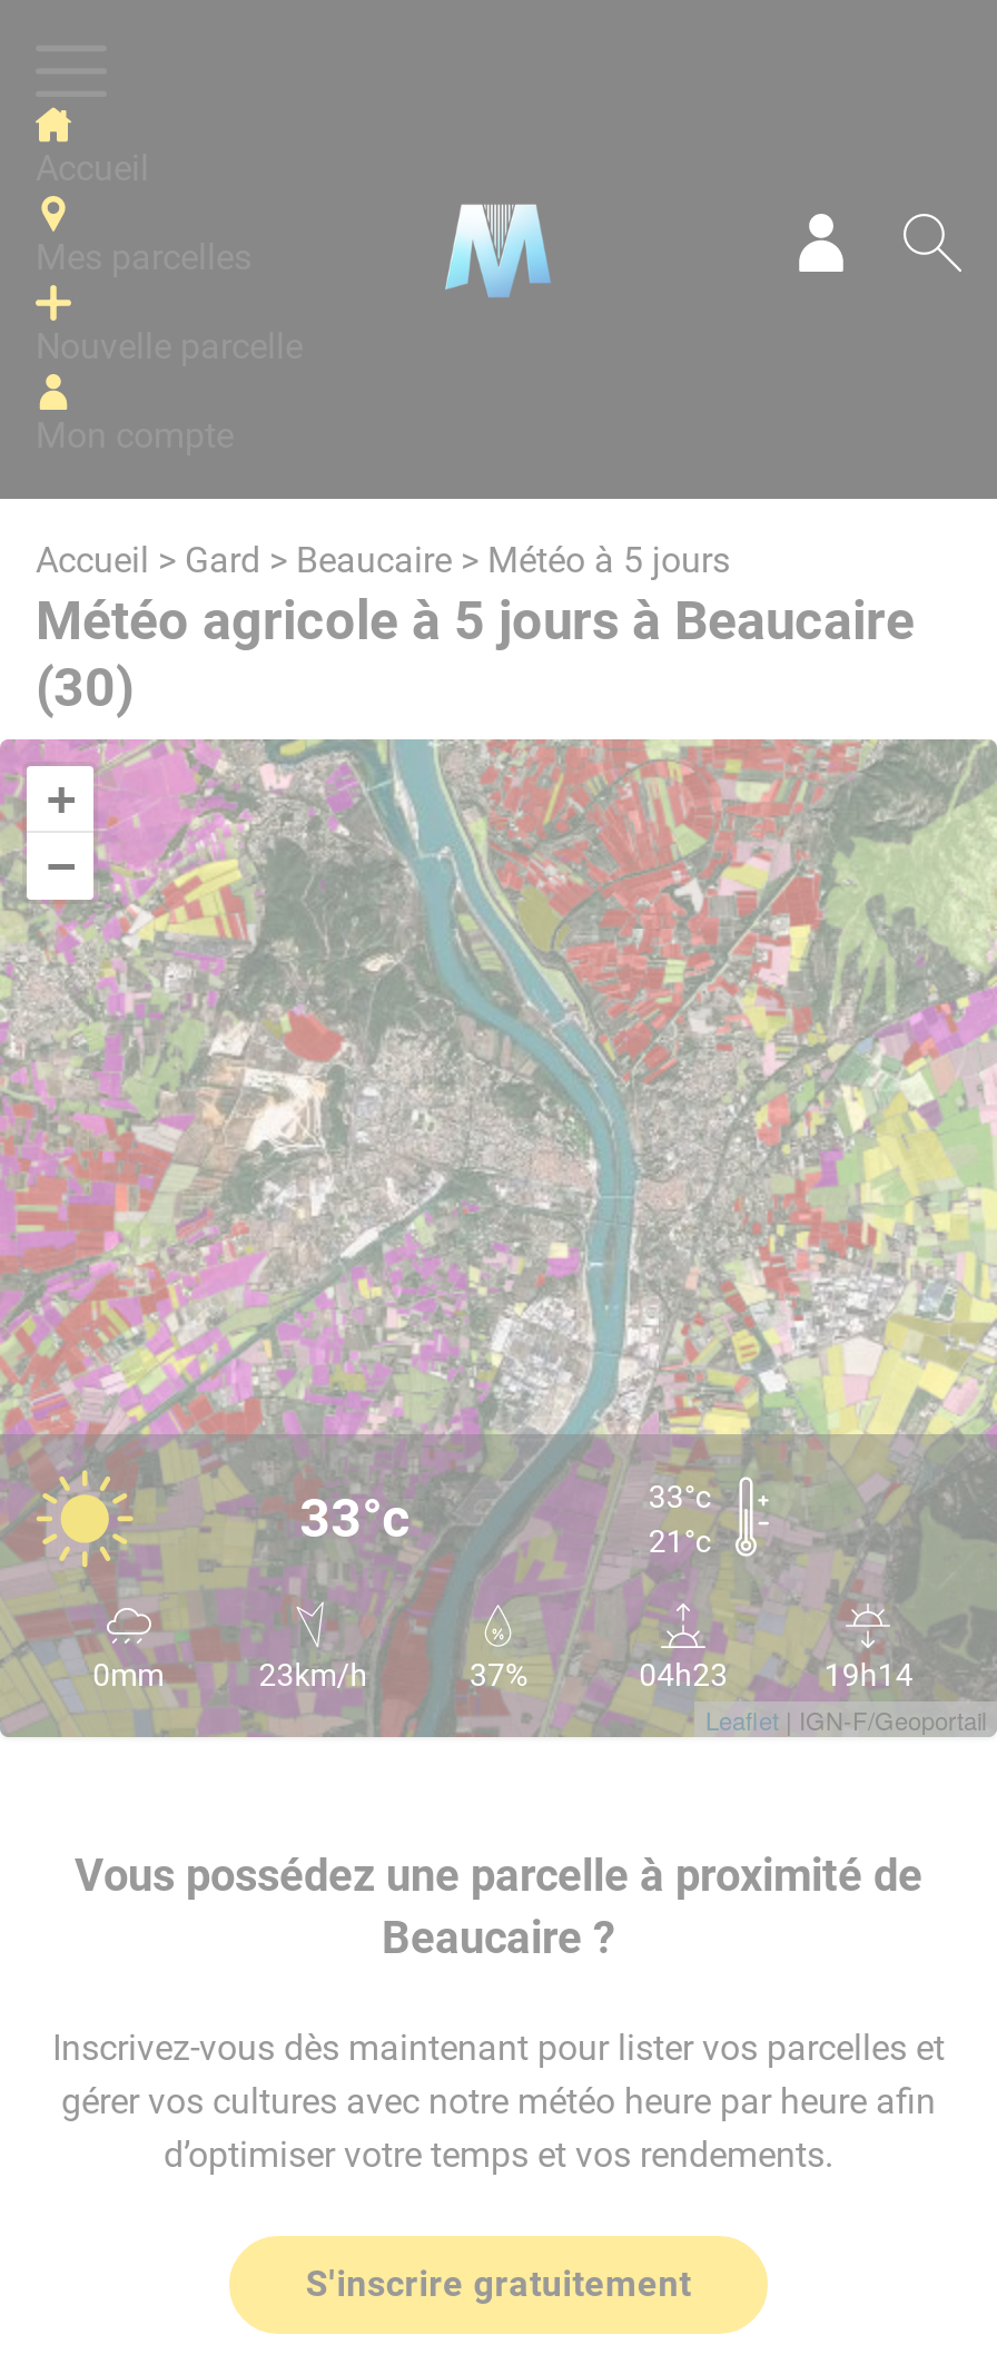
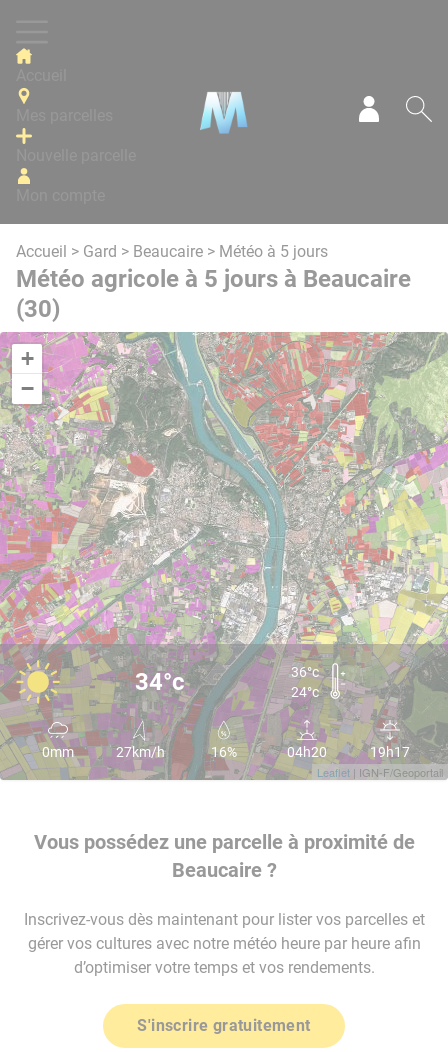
- 33°c
- 33°c
- 21°c
+ 34°c
+ 36°c
+ 24°c

- 23km/h
- 37%
- 04h23
- 19h14
+ 27km/h
+ 16%
+ 04h20
+ 19h17
